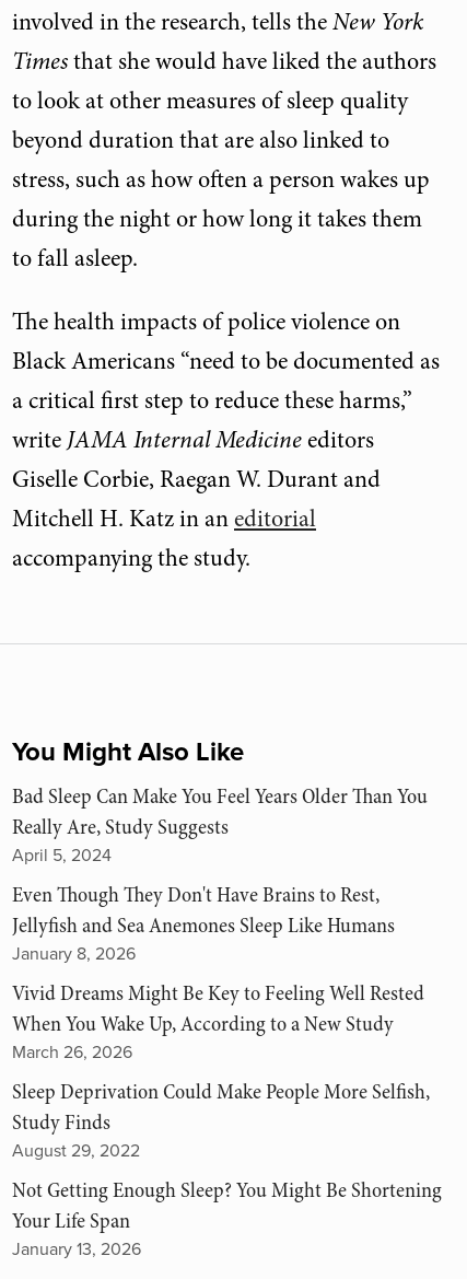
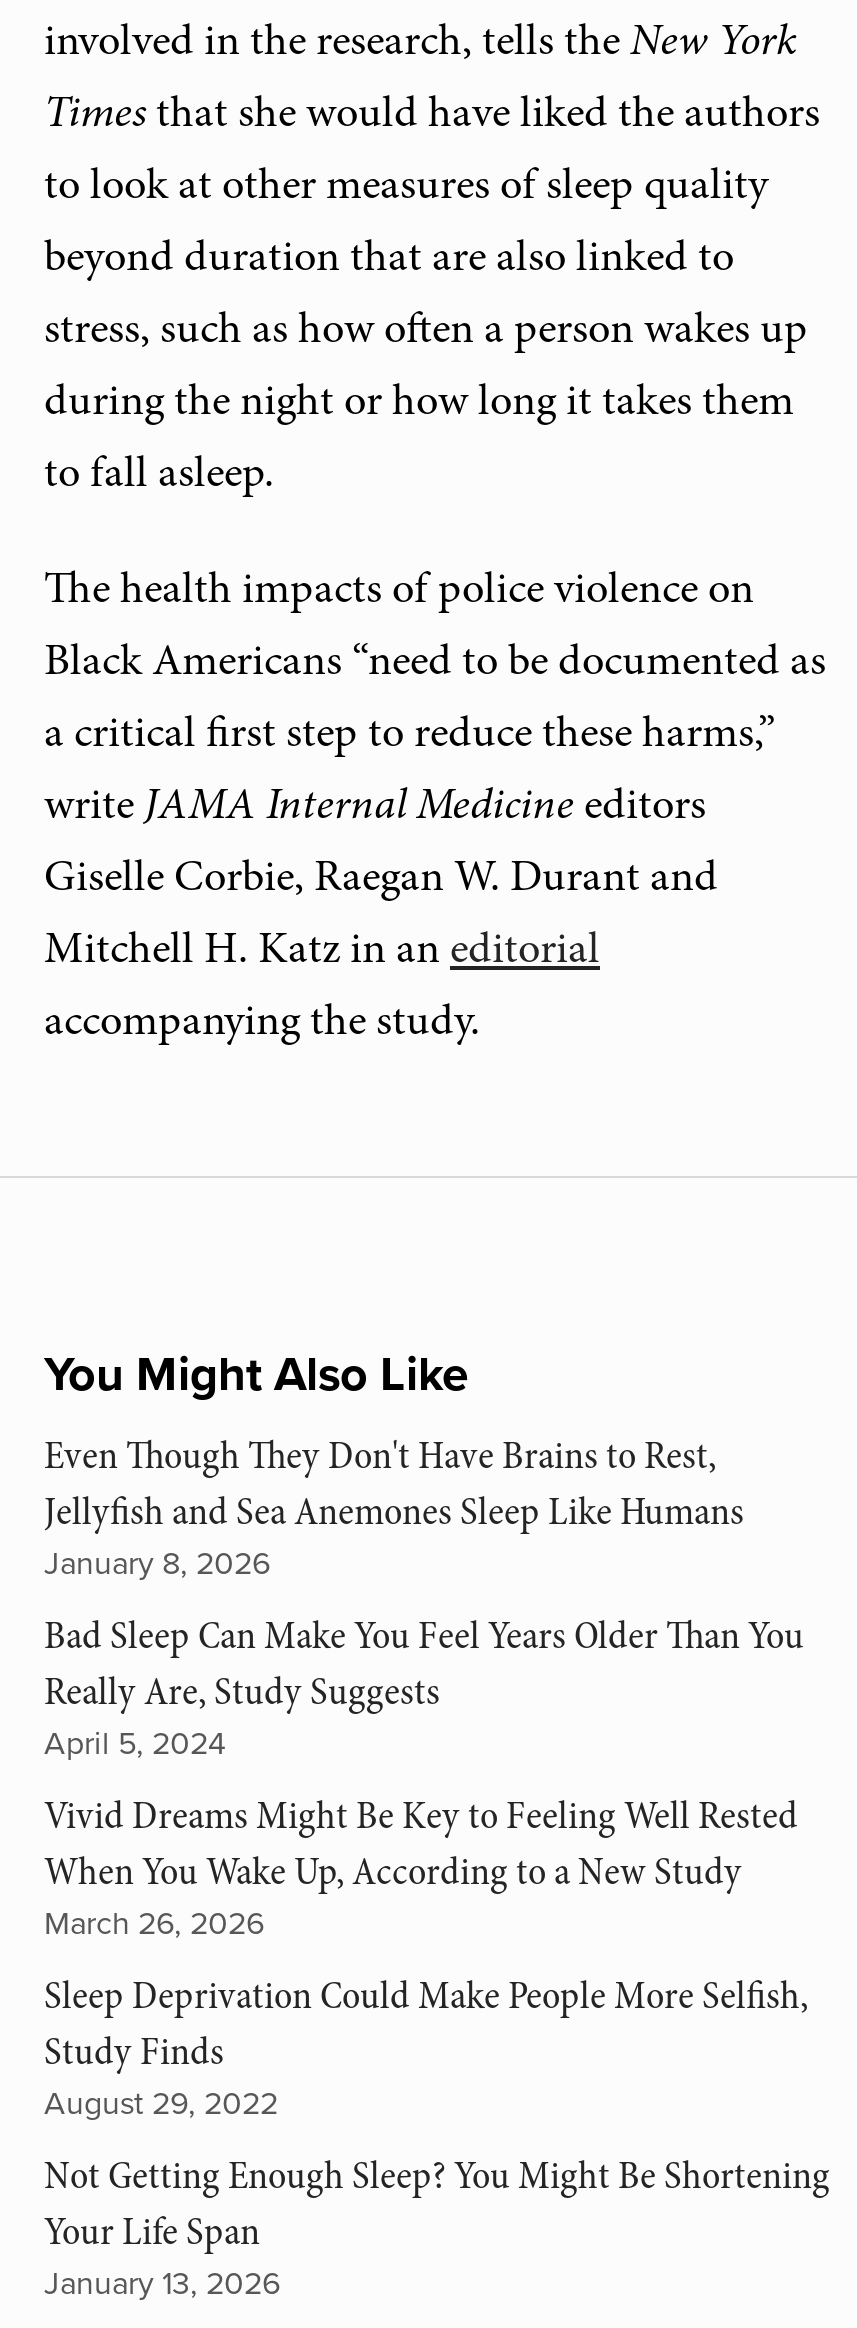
moved down: Bad Sleep Can Make You Feel Years Older Than You | Really Are, Study Suggests | April 5, 2024

moved up: Even Though They Don't Have Brains to Rest, | Jellyfish and Sea Anemones Sleep Like Humans | January 8, 2026
